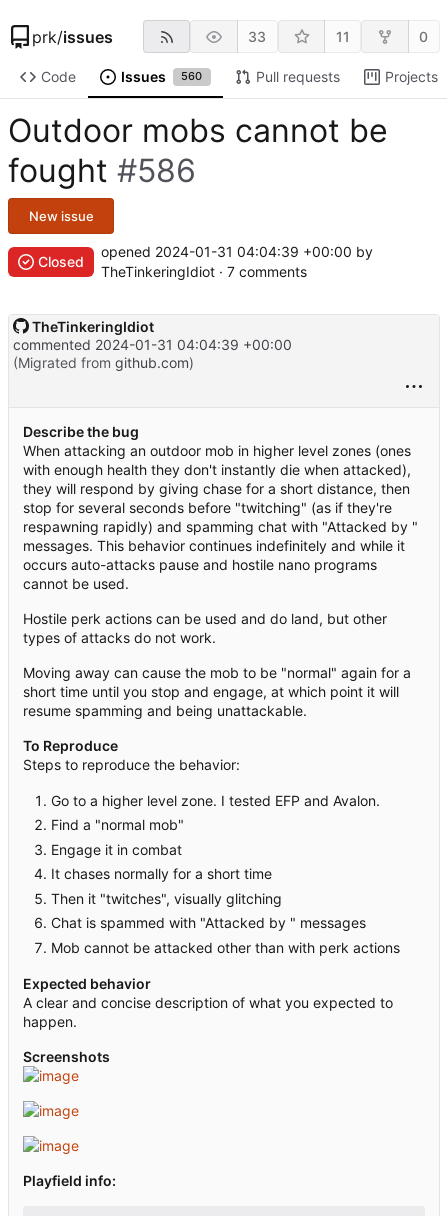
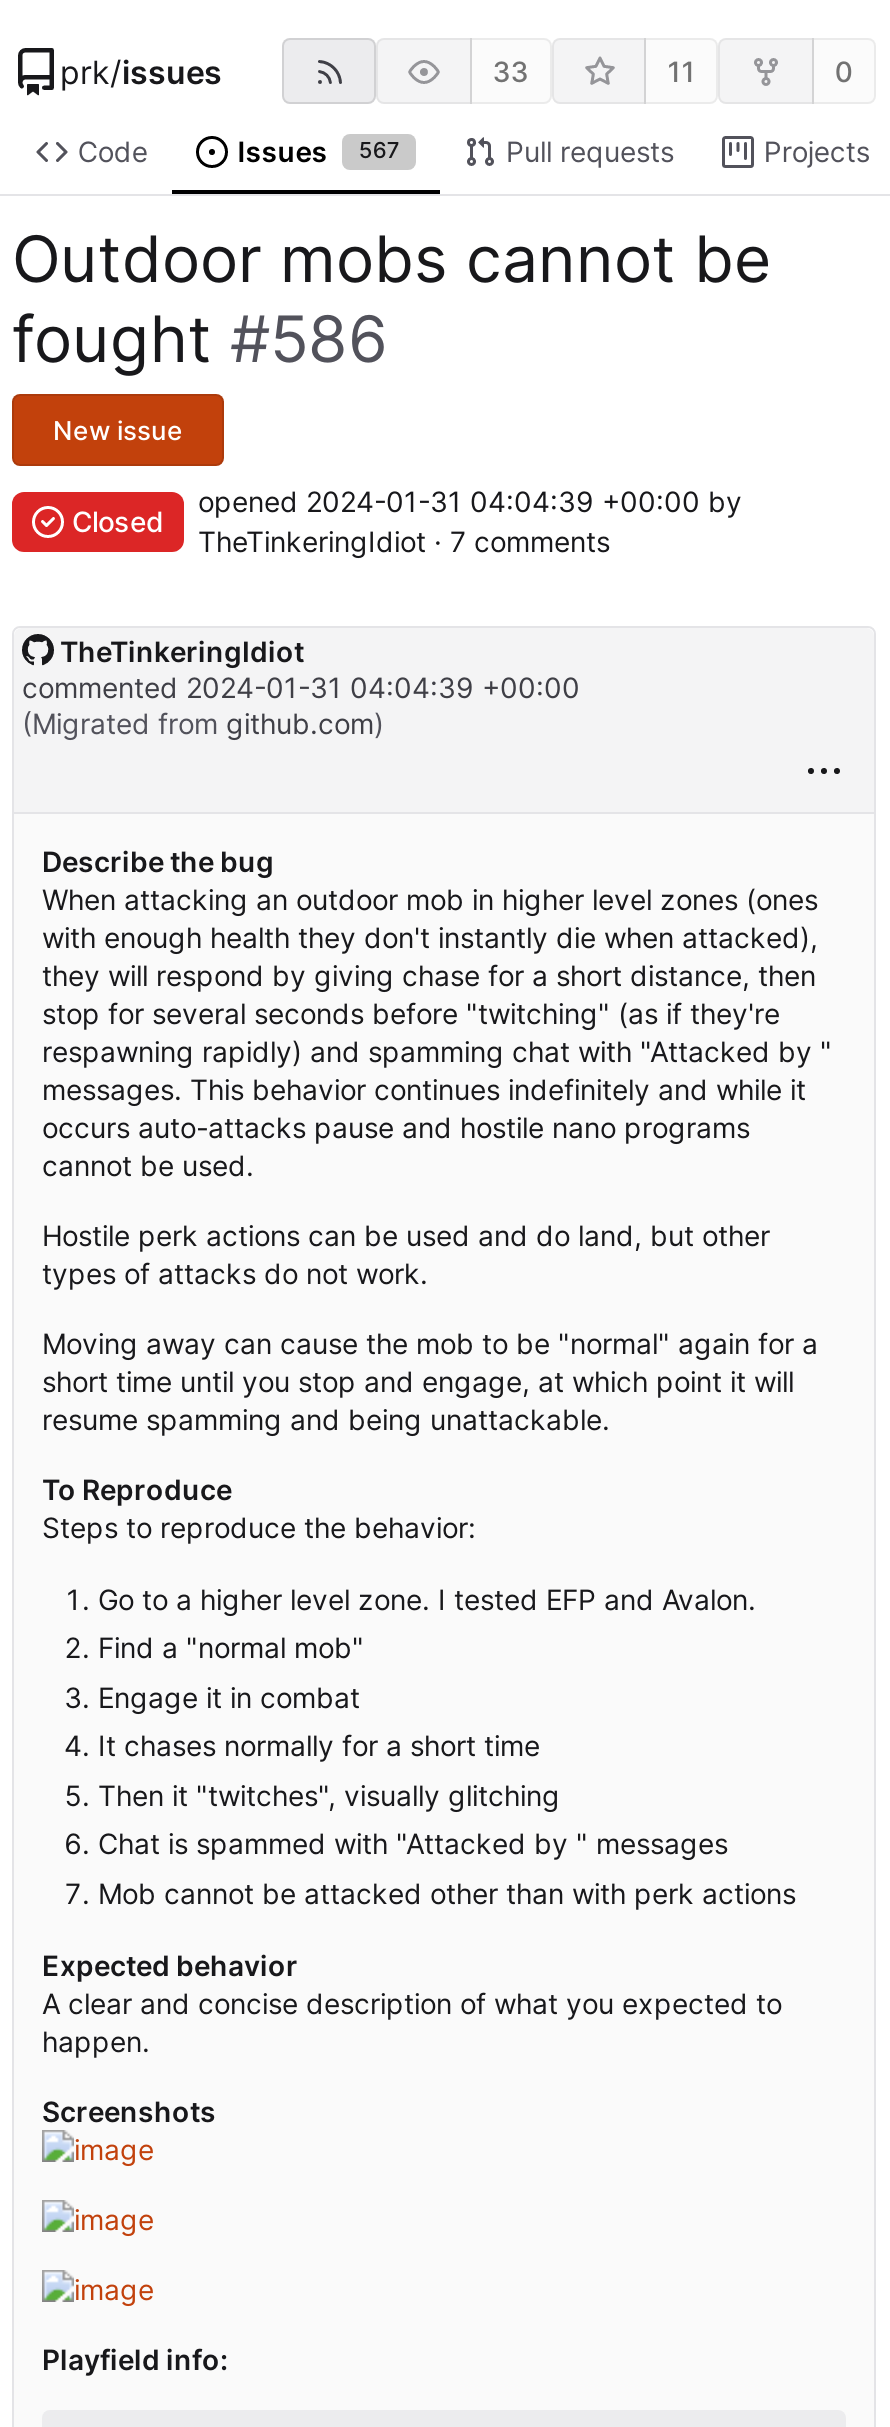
- Issues 560
+ Issues 567
